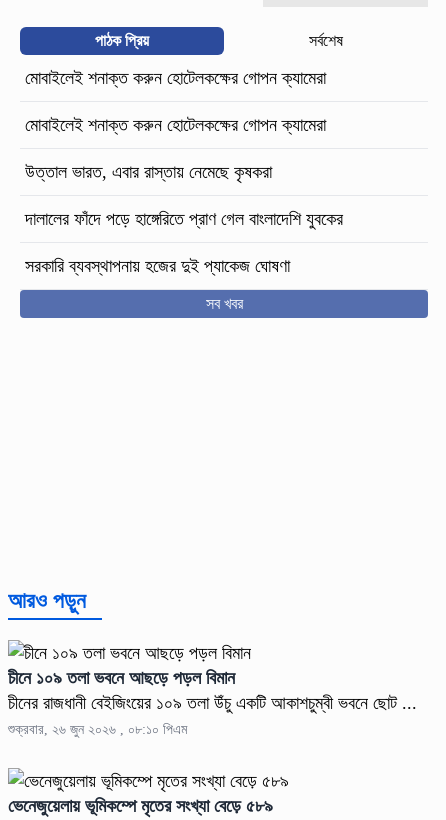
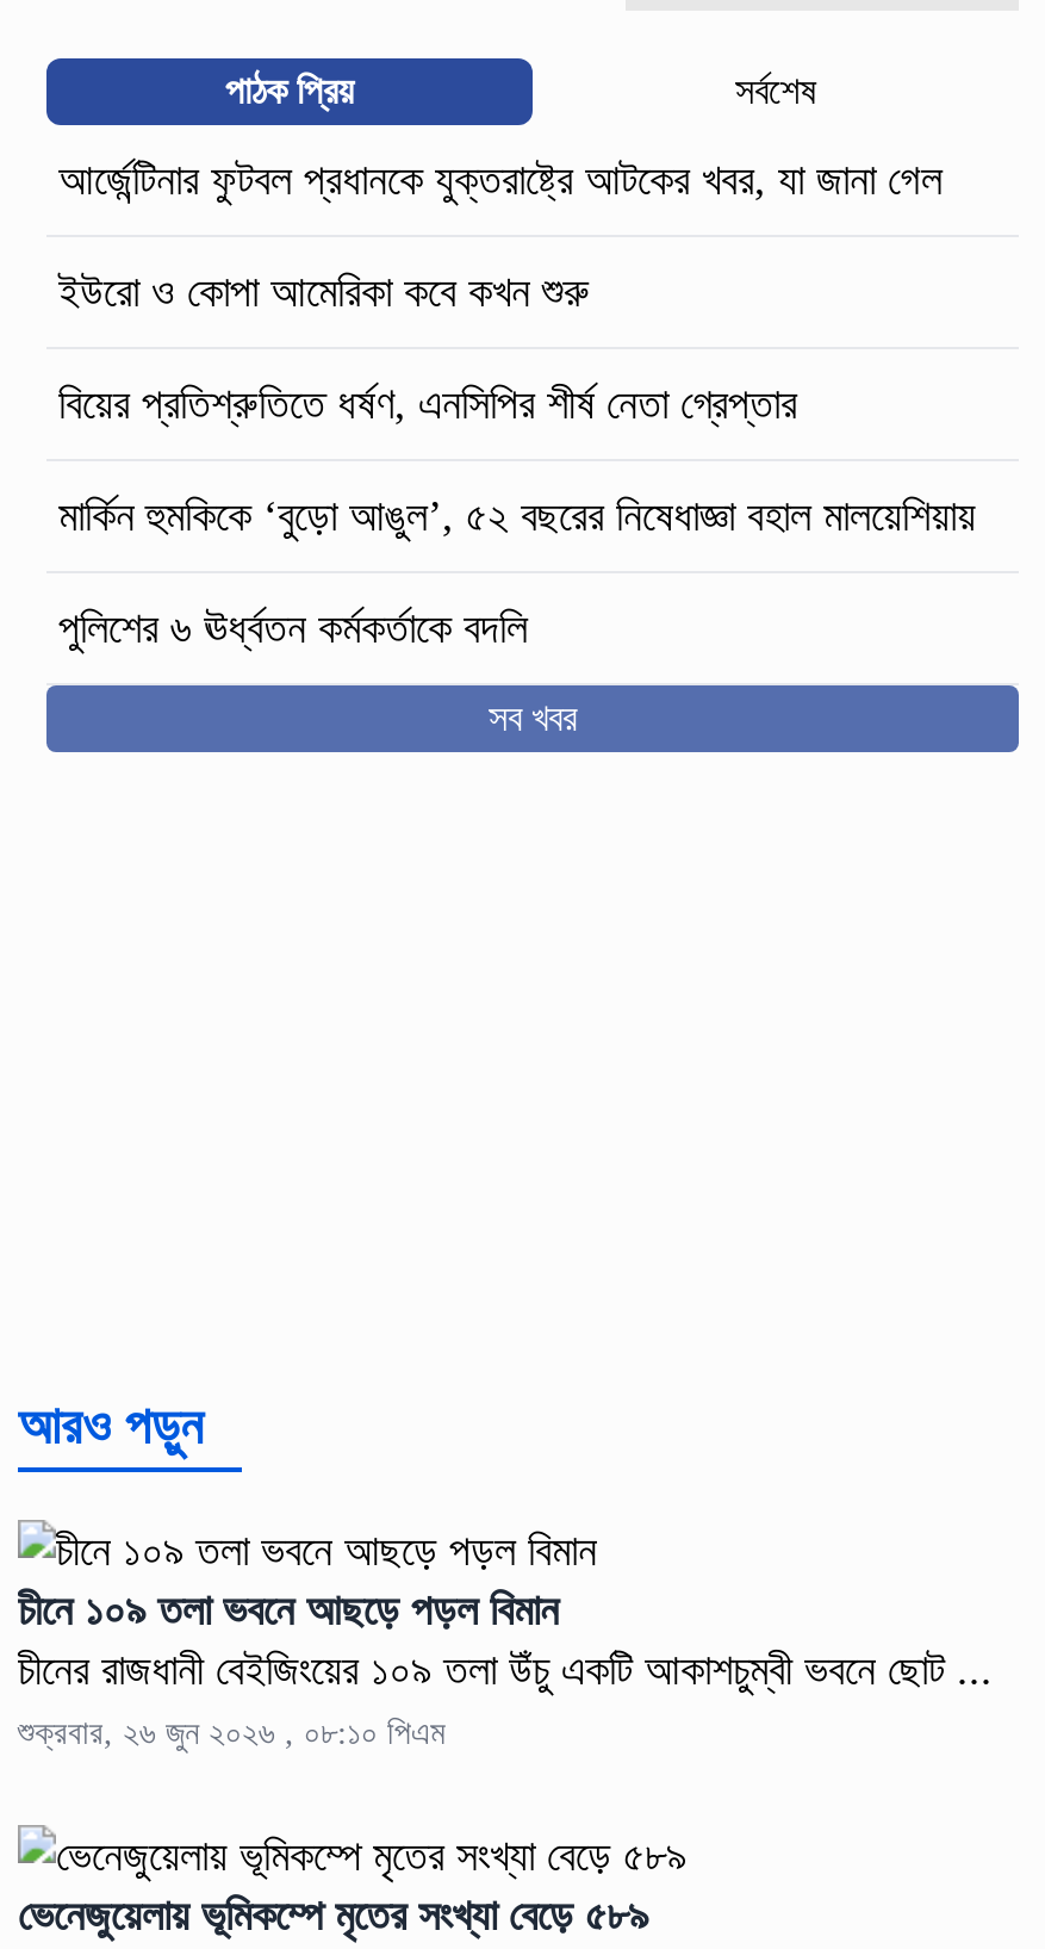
- মোবাইলেই শনাক্ত করুন হোটেলকক্ষের গোপন ক্যামেরা
+ আর্জেন্টিনার ফুটবল প্রধানকে যুক্তরাষ্ট্রে আটকের খবর, যা জানা গেল

- মোবাইলেই শনাক্ত করুন হোটেলকক্ষের গোপন ক্যামেরা
+ ইউরো ও কোপা আমেরিকা কবে কখন শুরু

- উত্তাল ভারত, এবার রাস্তায় নেমেছে কৃষকরা
+ বিয়ের প্রতিশ্রুতিতে ধর্ষণ, এনসিপির শীর্ষ নেতা গ্রেপ্তার

- দালালের ফাঁদে পড়ে হাঙ্গেরিতে প্রাণ গেল বাংলাদেশি যুবকের
+ মার্কিন হুমকিকে ‘বুড়ো আঙুল’, ৫২ বছরের নিষেধাজ্ঞা বহাল মালয়েশিয়ায়

- সরকারি ব্যবস্থাপনায় হজের দুই প্যাকেজ ঘোষণা
+ পুলিশের ৬ ঊর্ধ্বতন কর্মকর্তাকে বদলি
